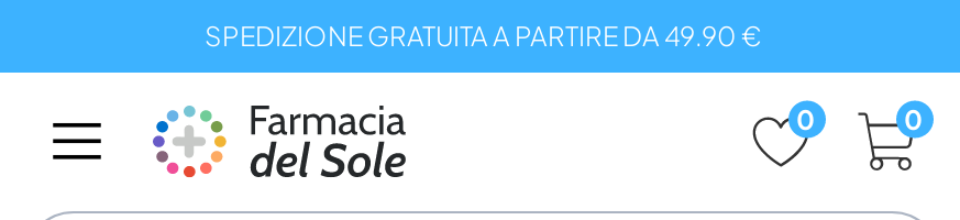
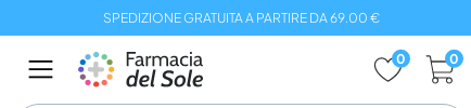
- SPEDIZIONE GRATUITA A PARTIRE DA 49.90 €
+ SPEDIZIONE GRATUITA A PARTIRE DA 69.00 €
